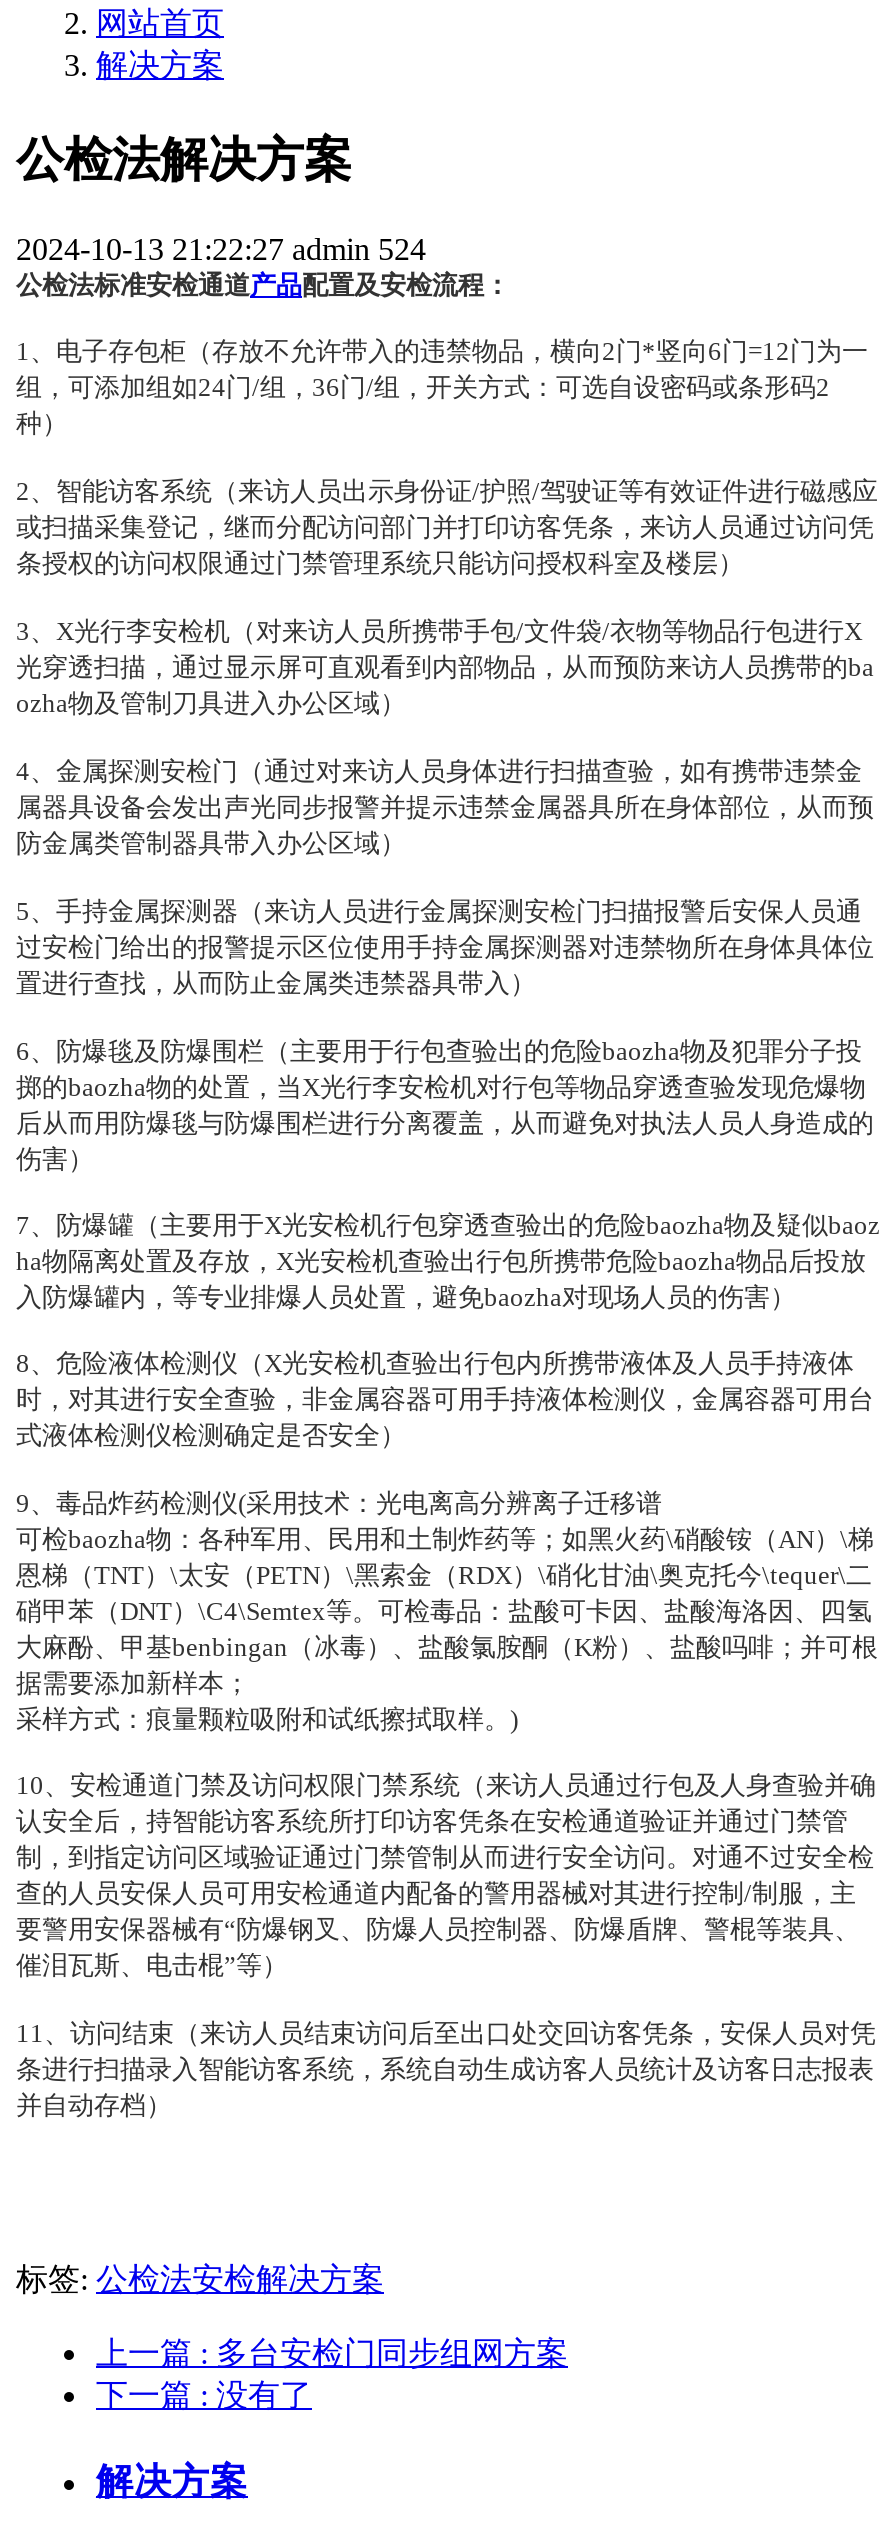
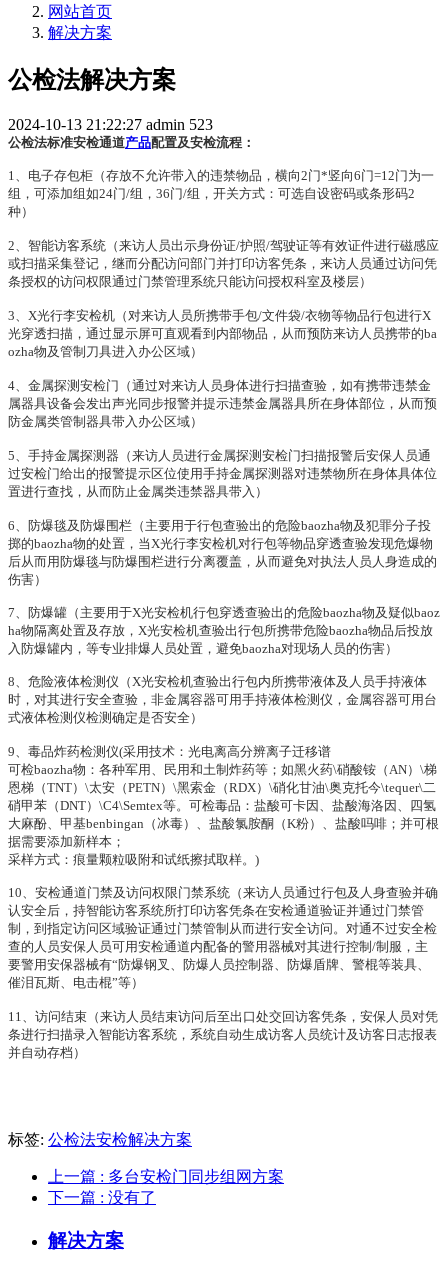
- 2024-10-13 21:22:27 admin 524
+ 2024-10-13 21:22:27 admin 523
